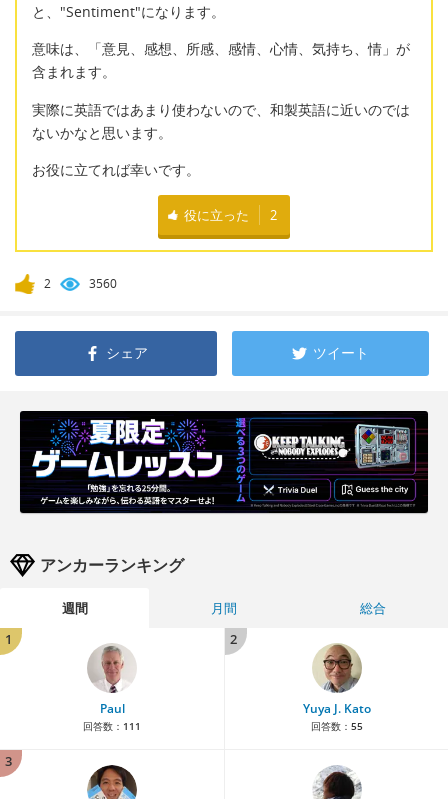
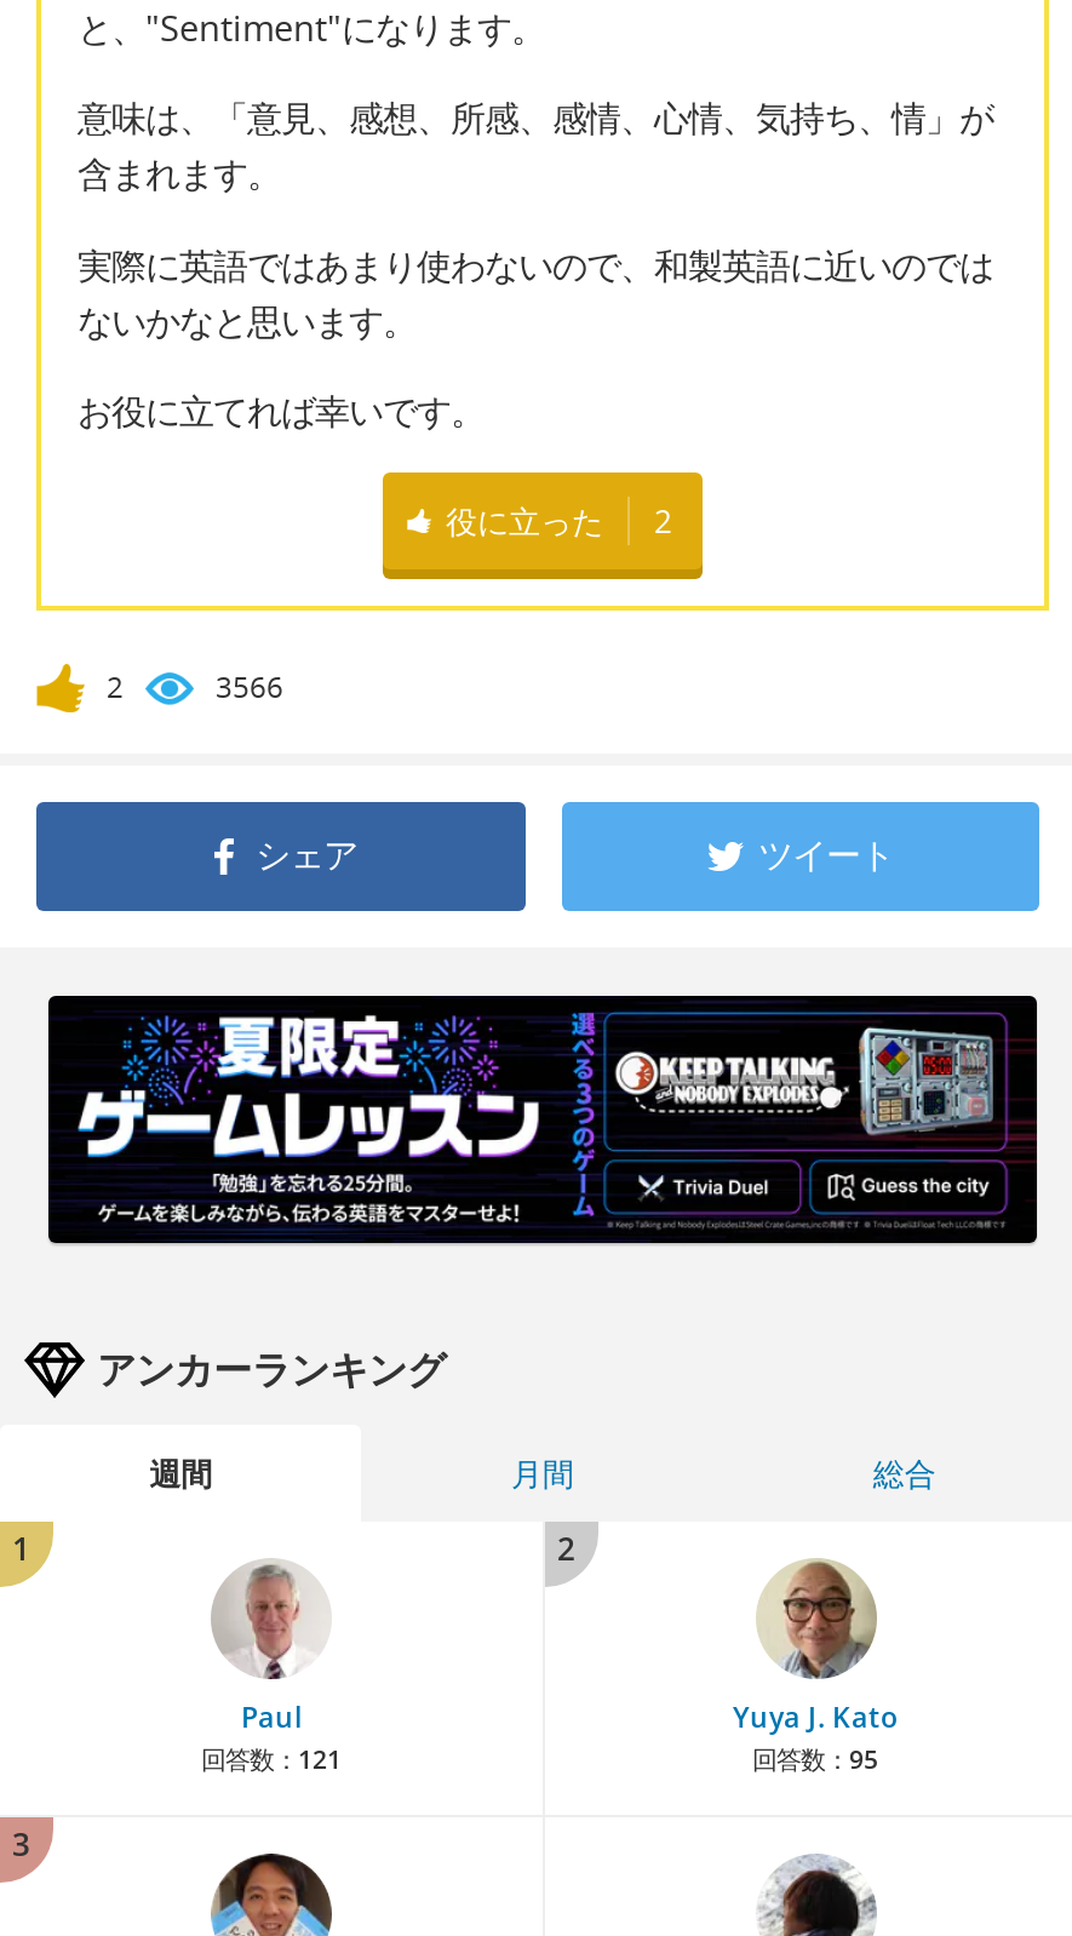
- 3560
+ 3566

- 回答数：111
+ 回答数：121

- 回答数：55
+ 回答数：95
